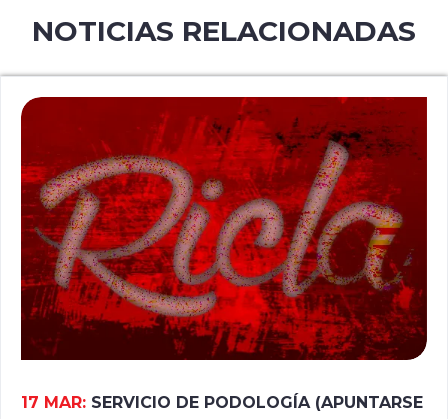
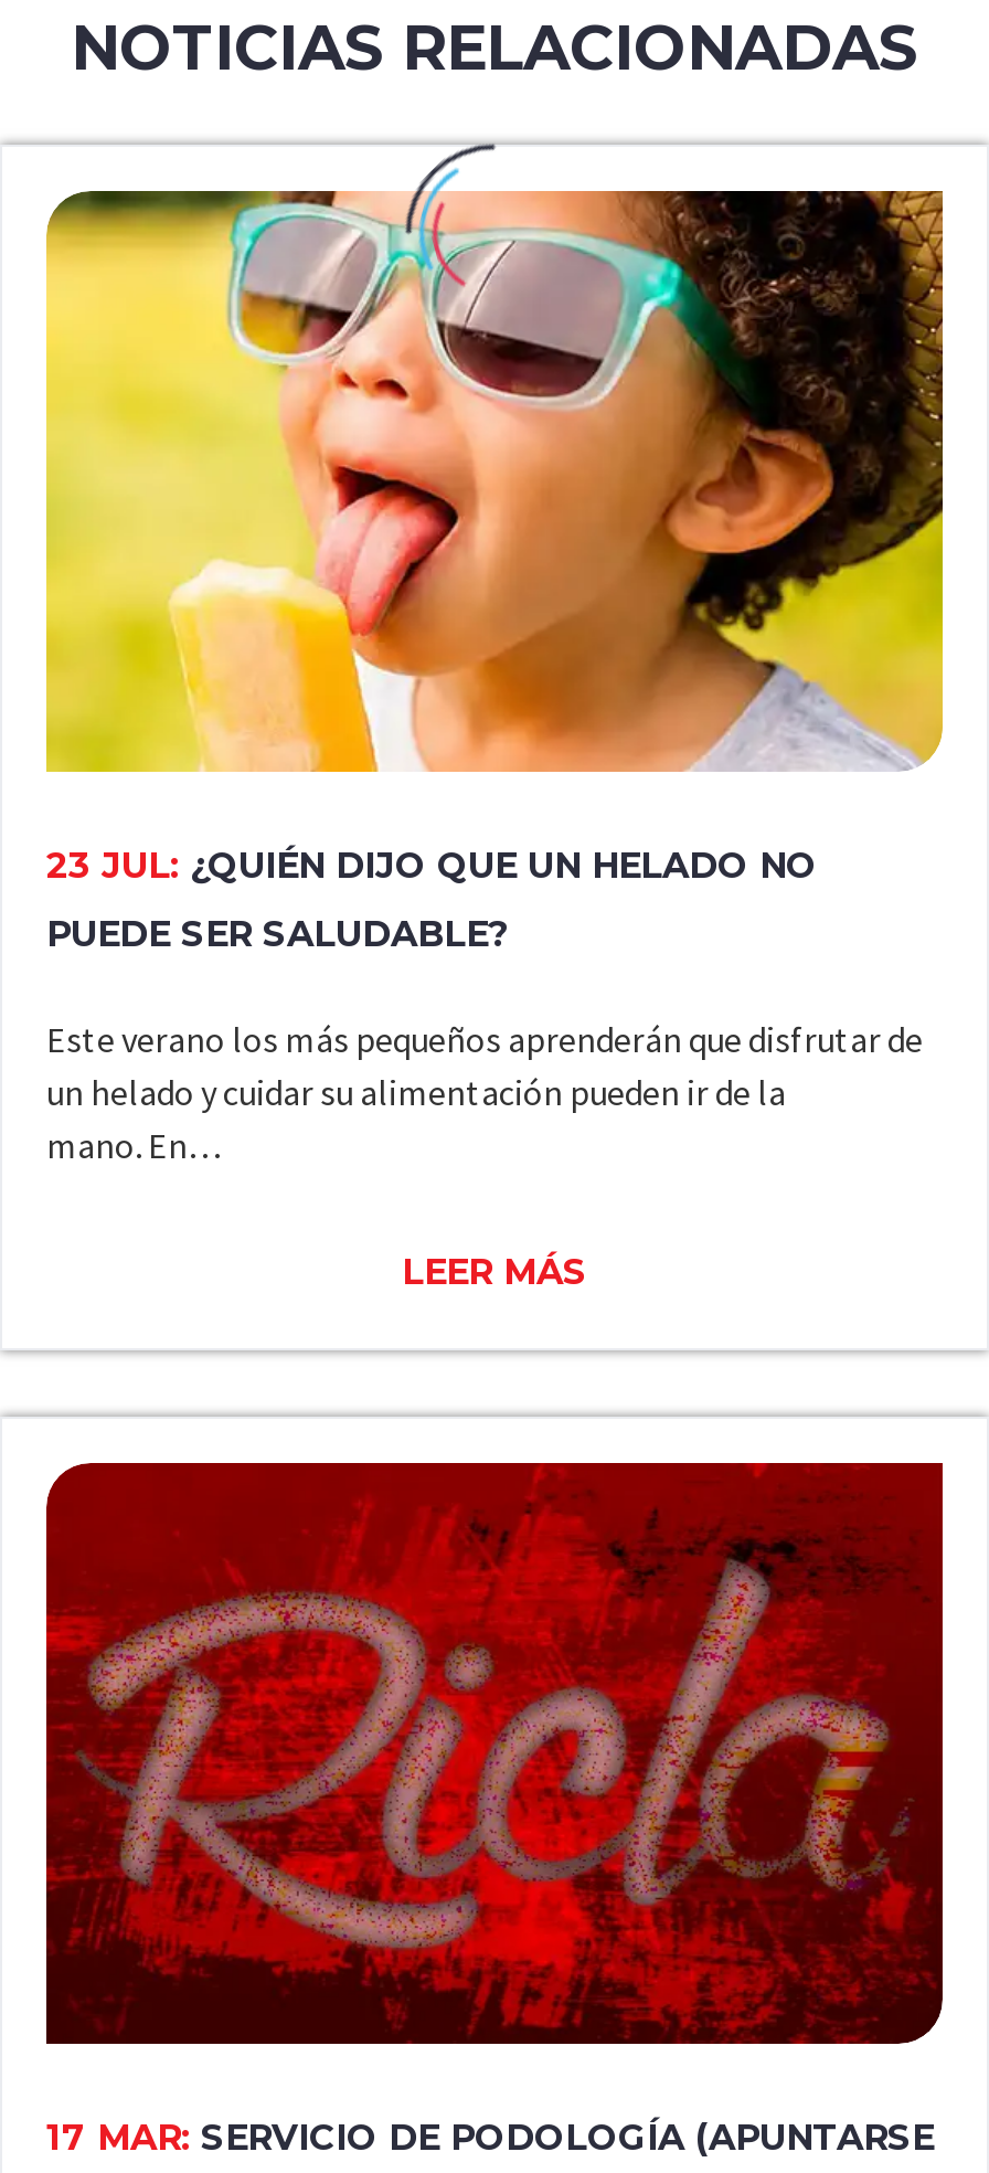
+ [image]
+ 23 JUL: ¿QUIÉN DIJO QUE UN HELADO NO
+ PUEDE SER SALUDABLE?
+ Este verano los más pequeños aprenderán que disfrutar de
+ un helado y cuidar su alimentación pueden ir de la
+ mano. En…
+ LEER MÁS
